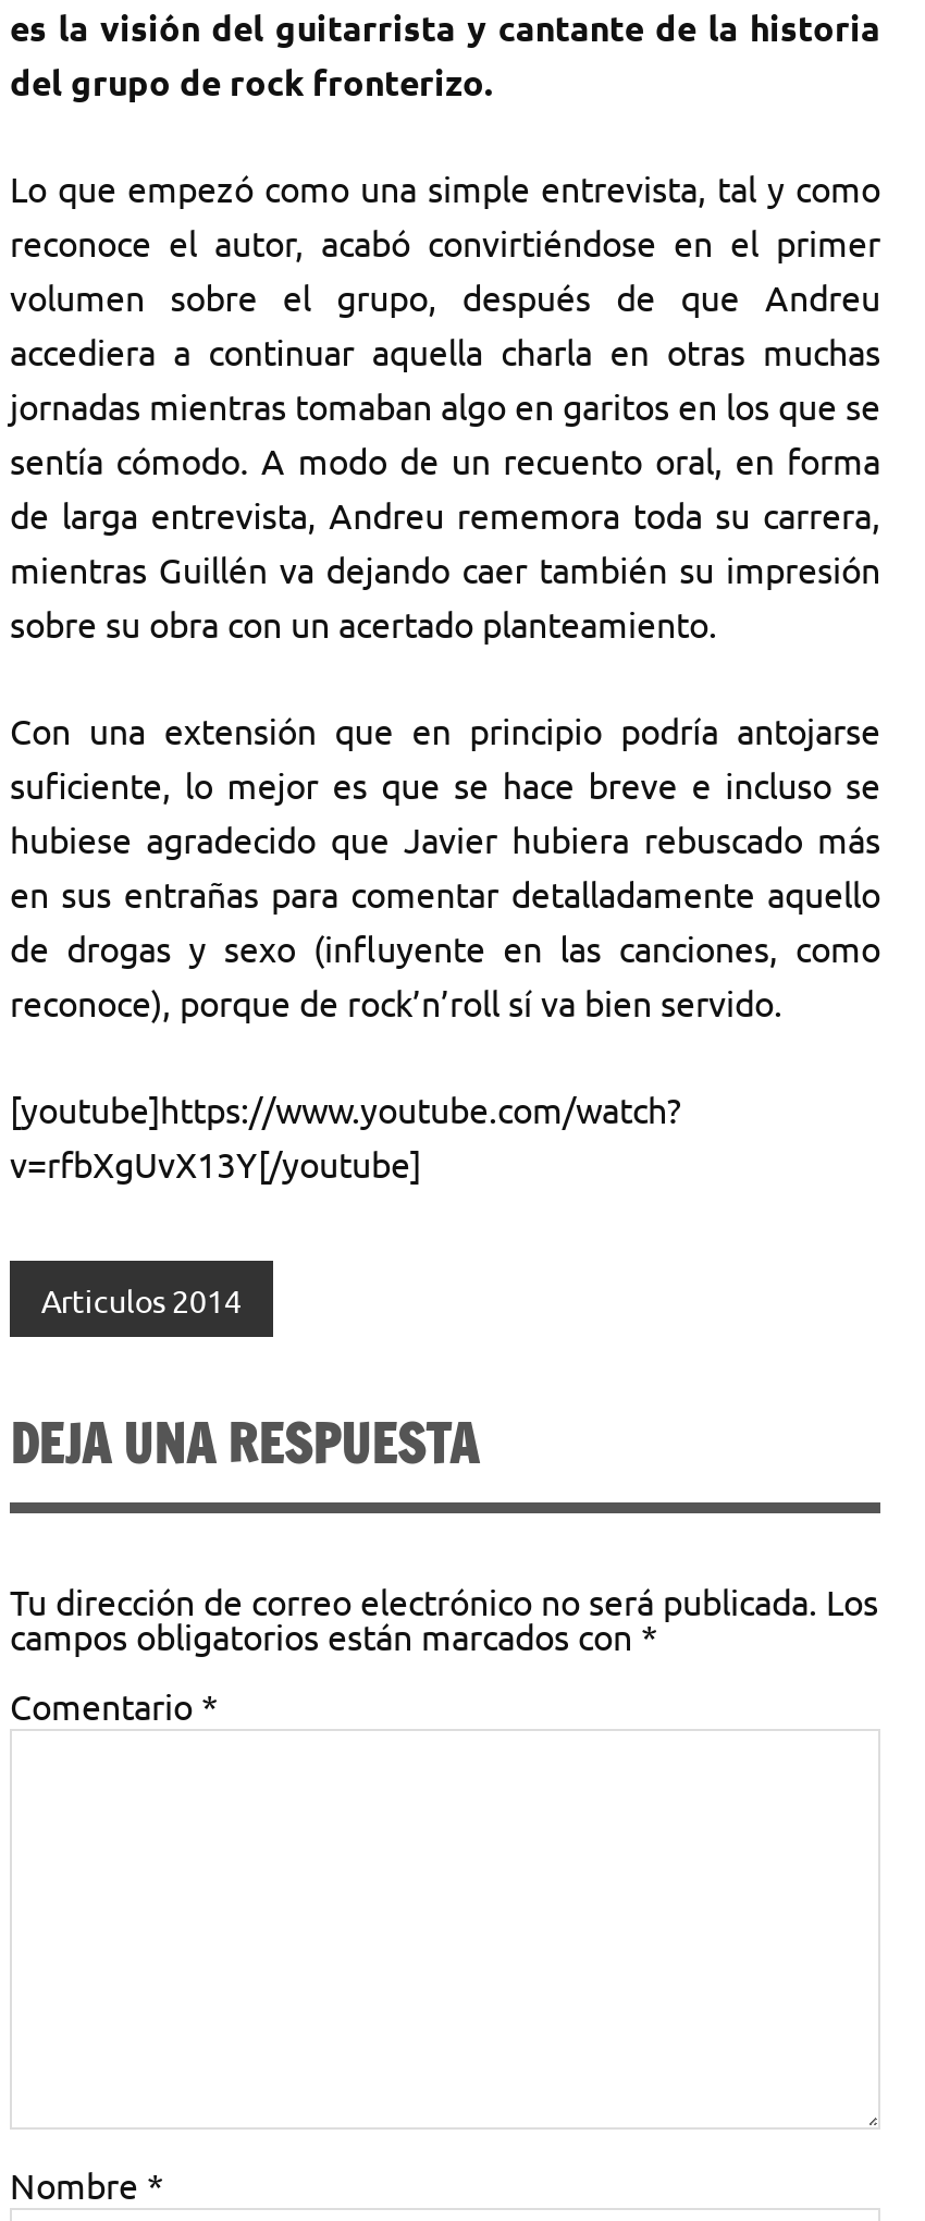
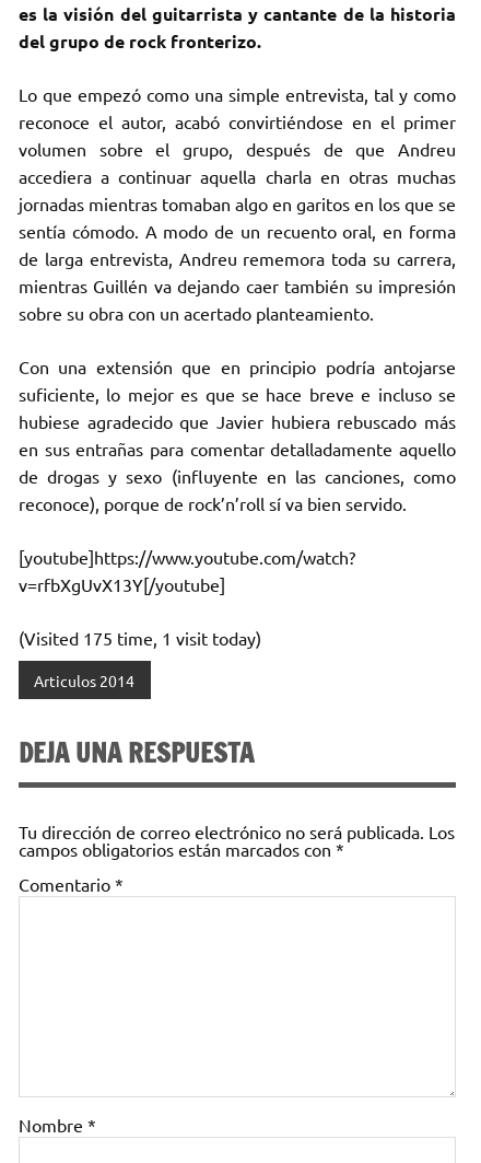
+ (Visited 175 time, 1 visit today)
